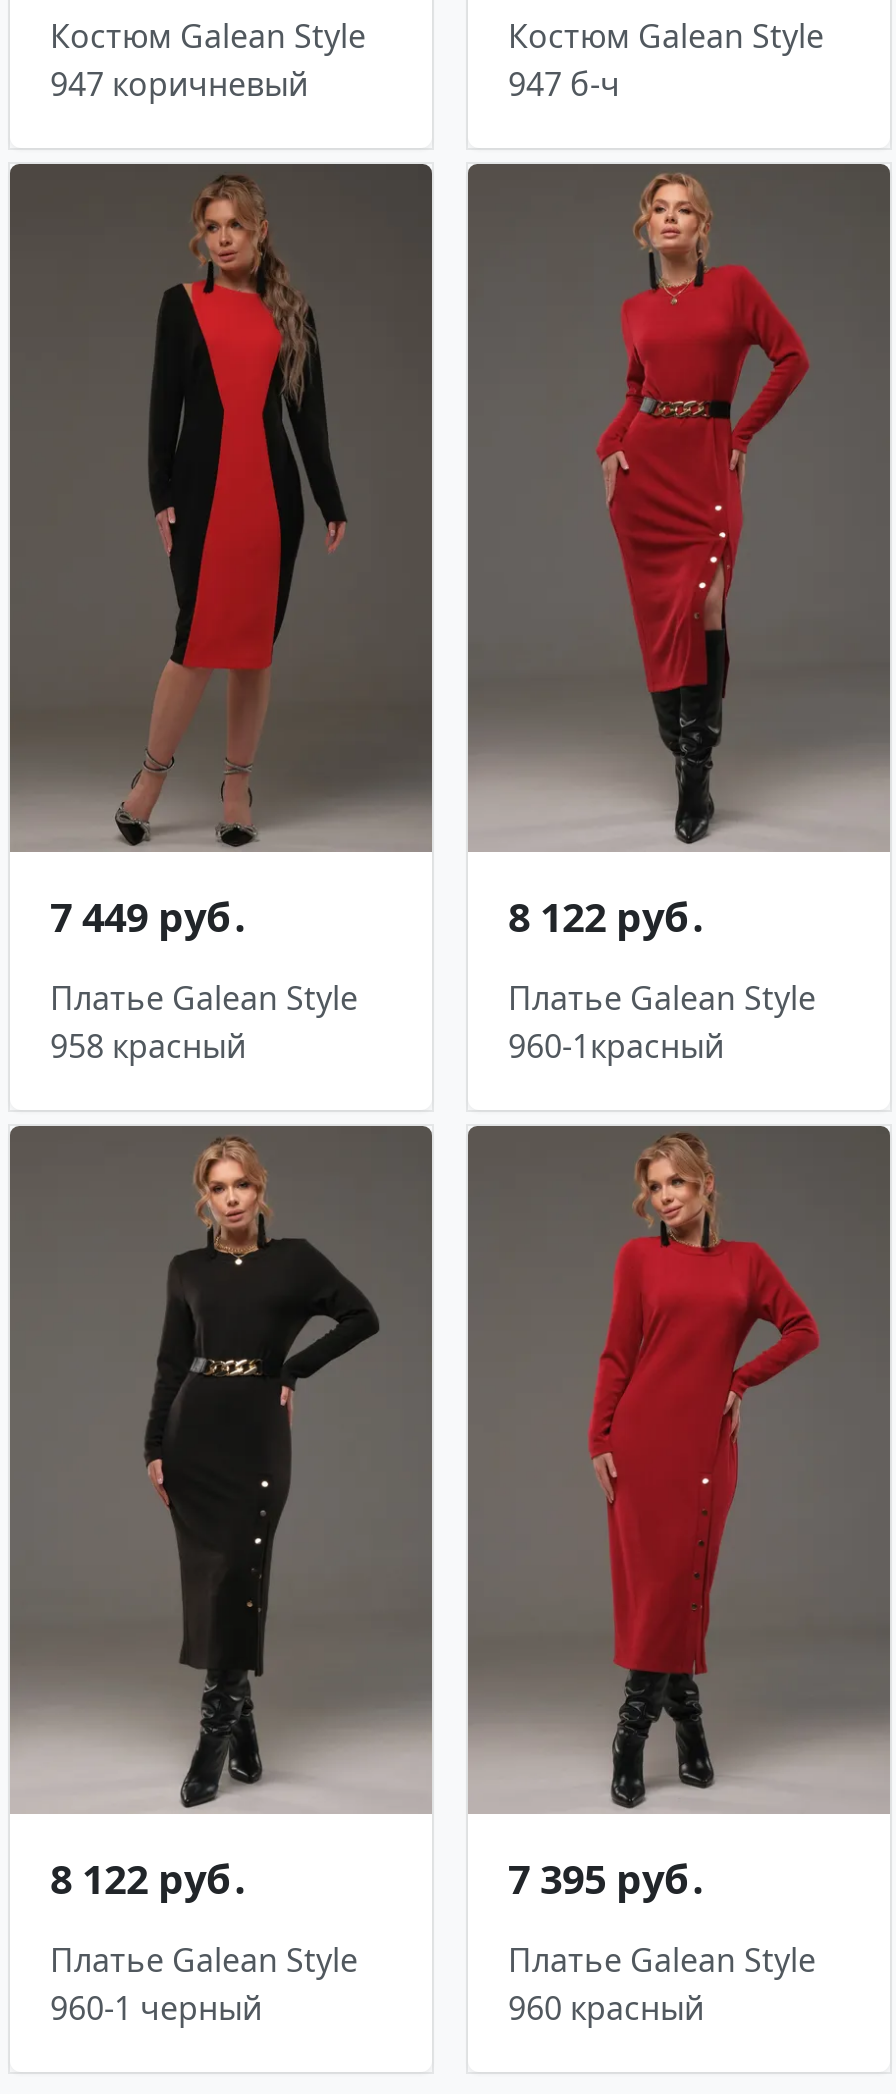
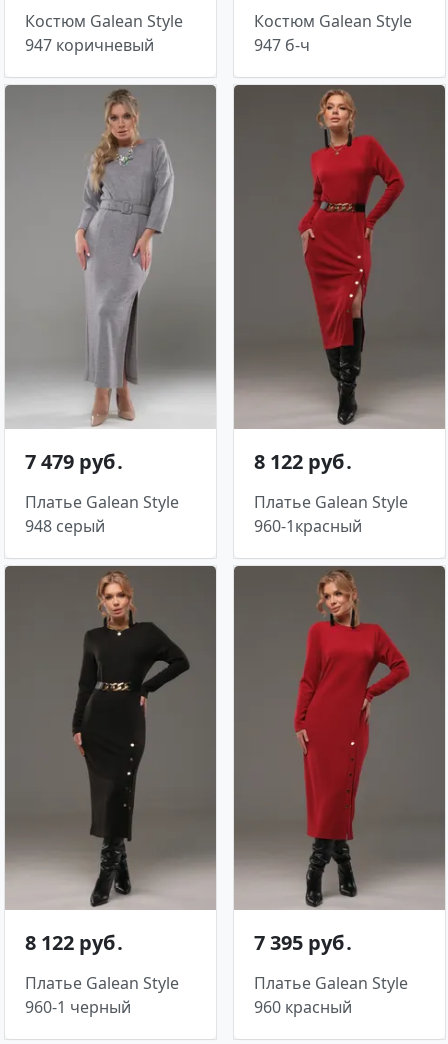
- [image]
- 7 449 руб․
+ [image]
+ 7 479 руб․

- 958 красный
+ 948 серый
